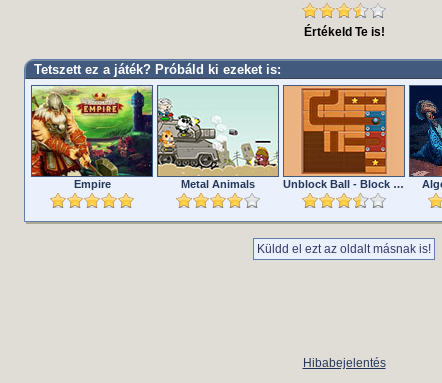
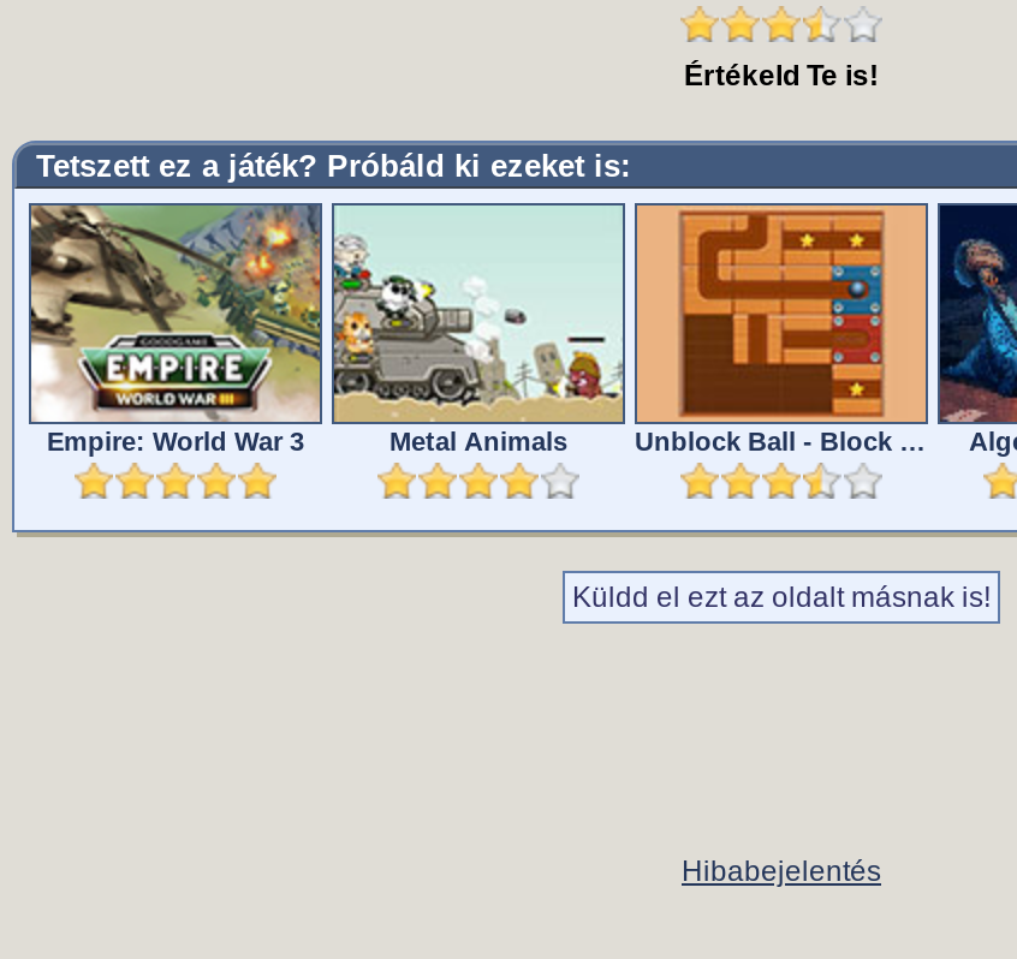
- [image]
- Empire
+ [image]
+ Empire: World War 3
